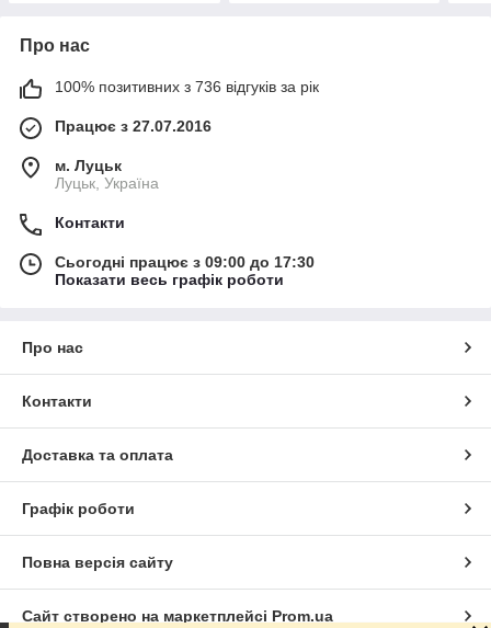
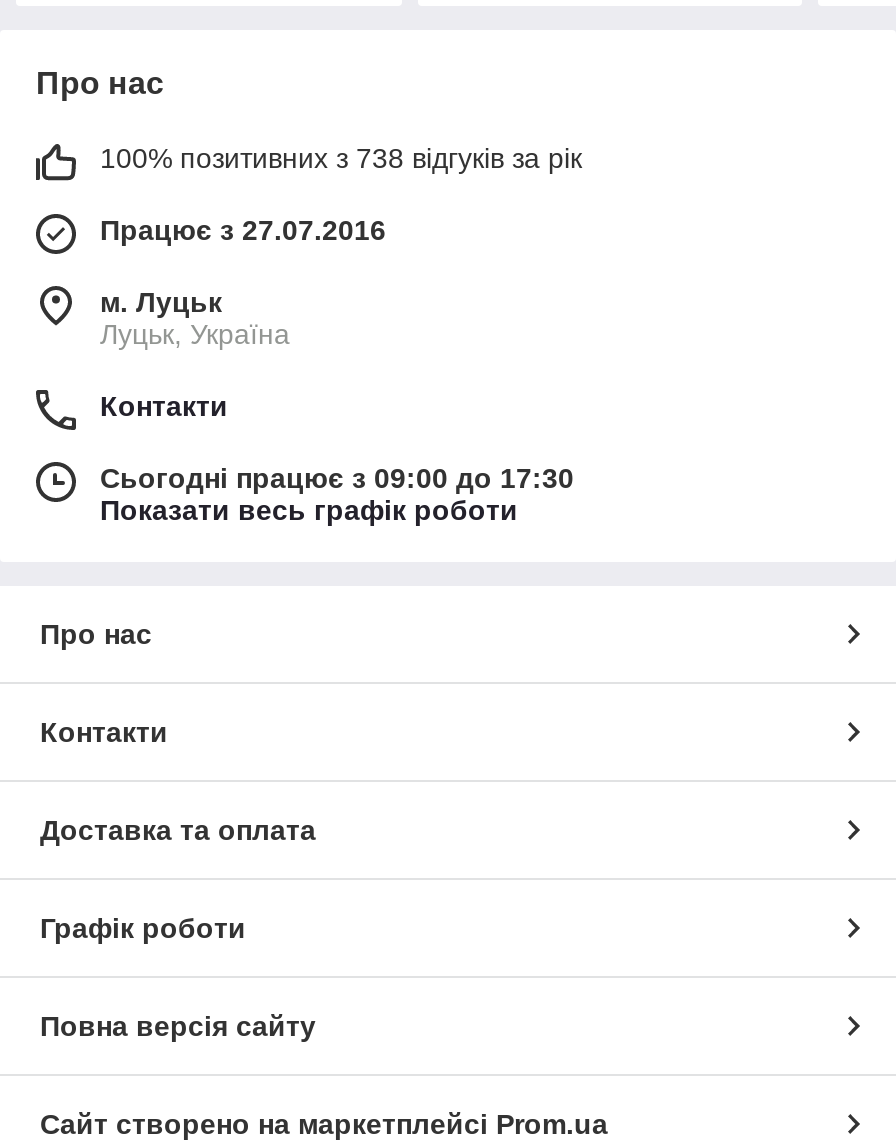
- 100% позитивних з 736 відгуків за рік
+ 100% позитивних з 738 відгуків за рік
